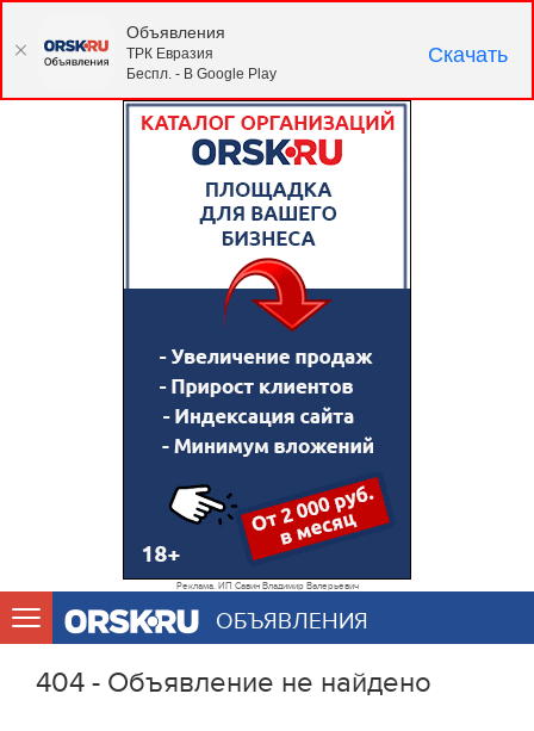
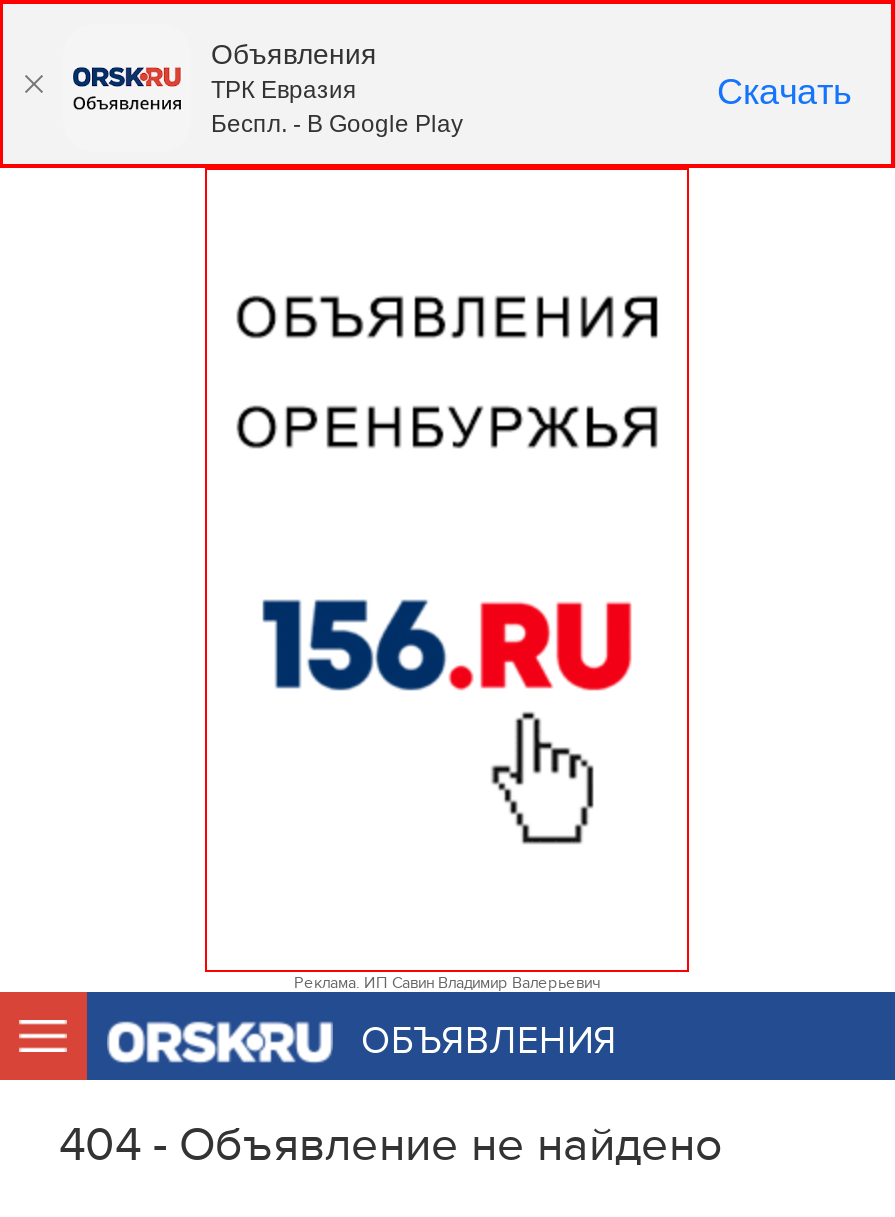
- [image]
+ [image]
